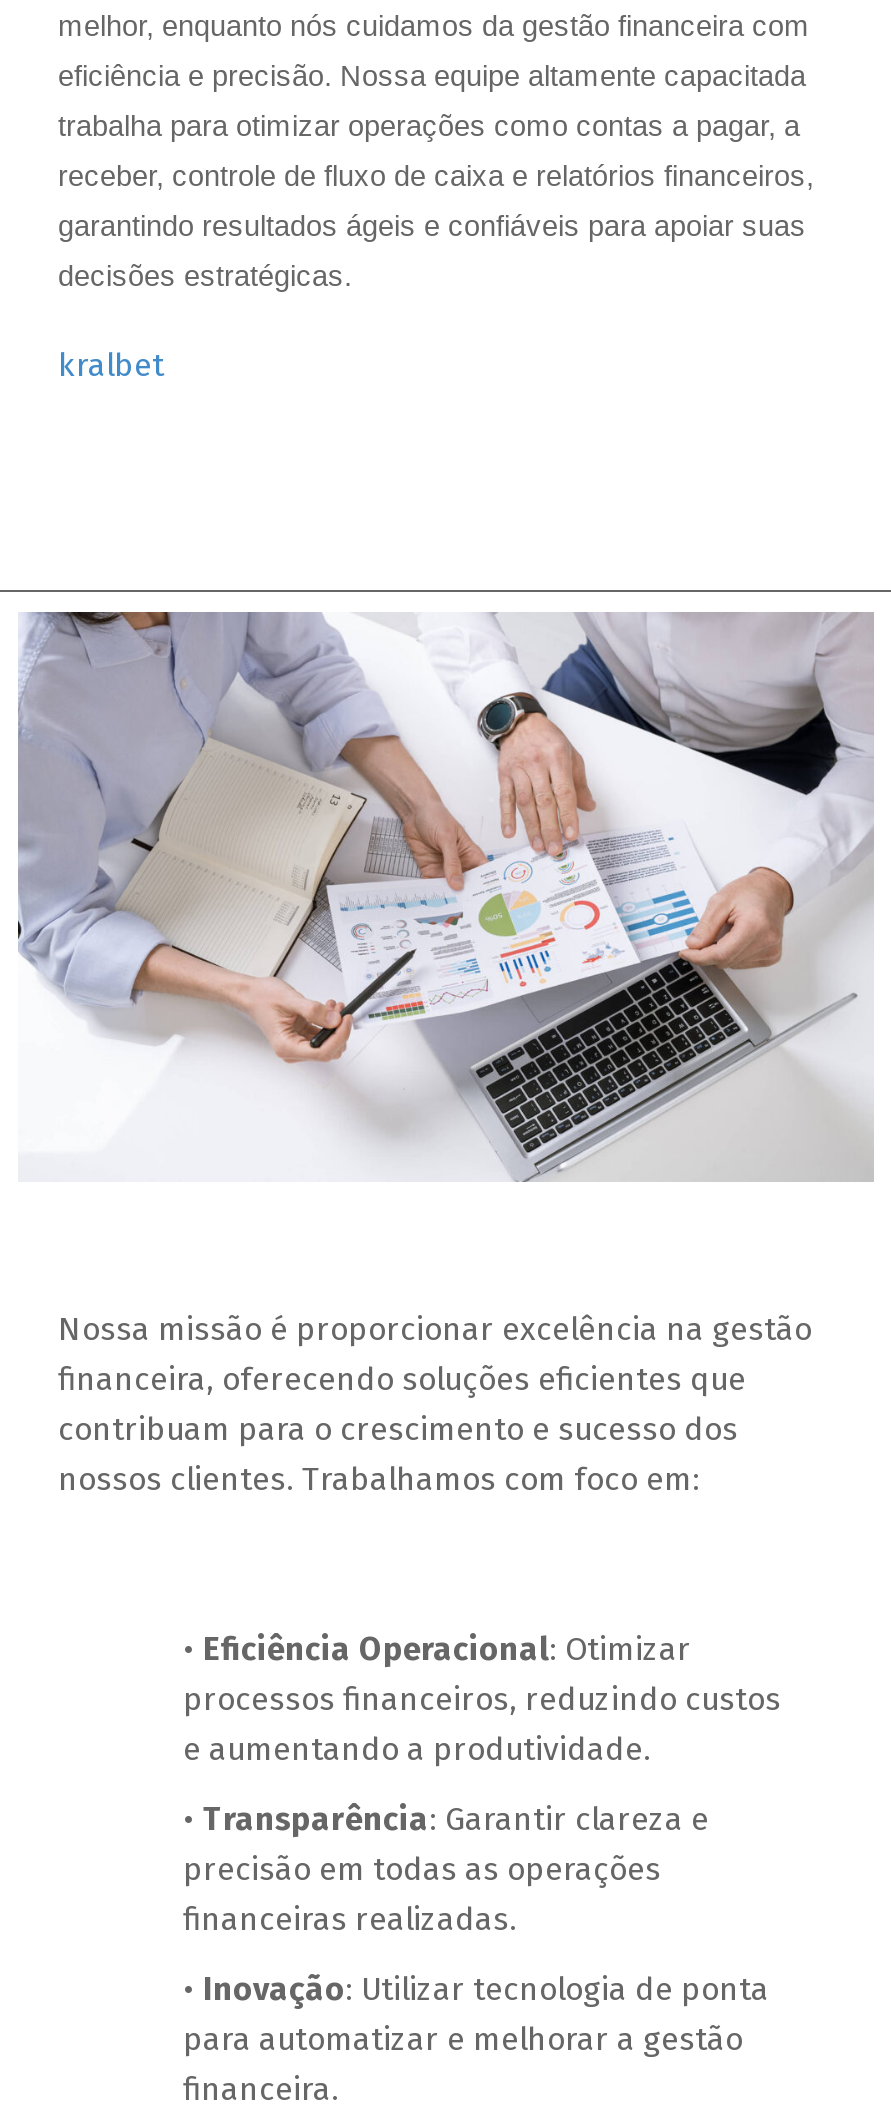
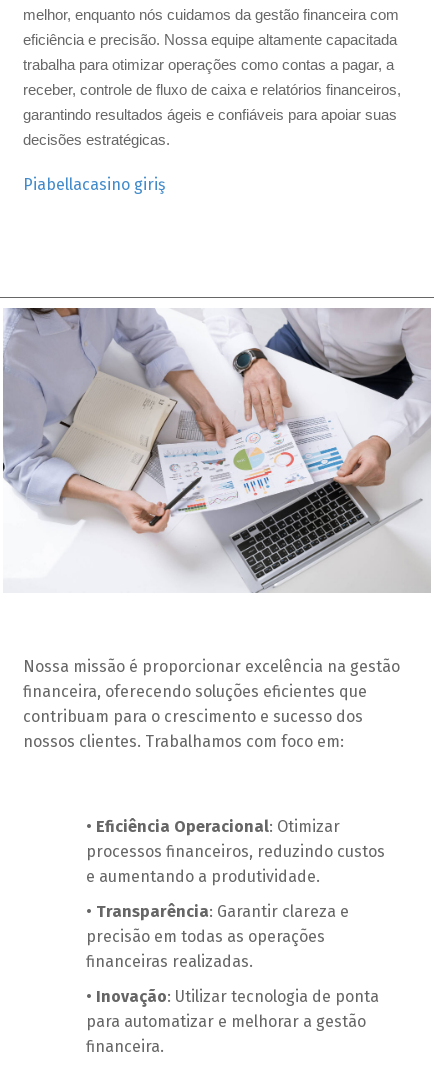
- kralbet
+ Piabellacasino giriş
